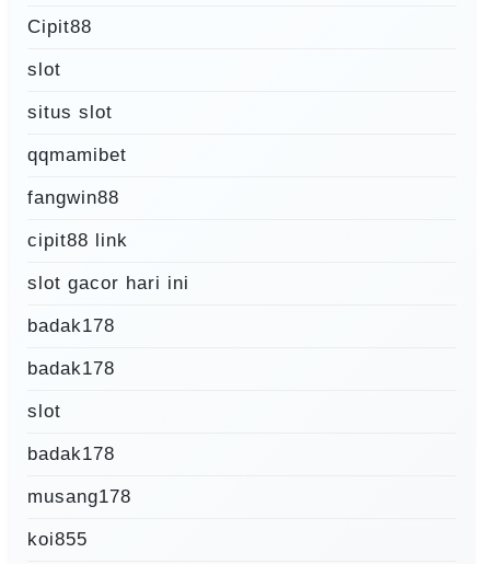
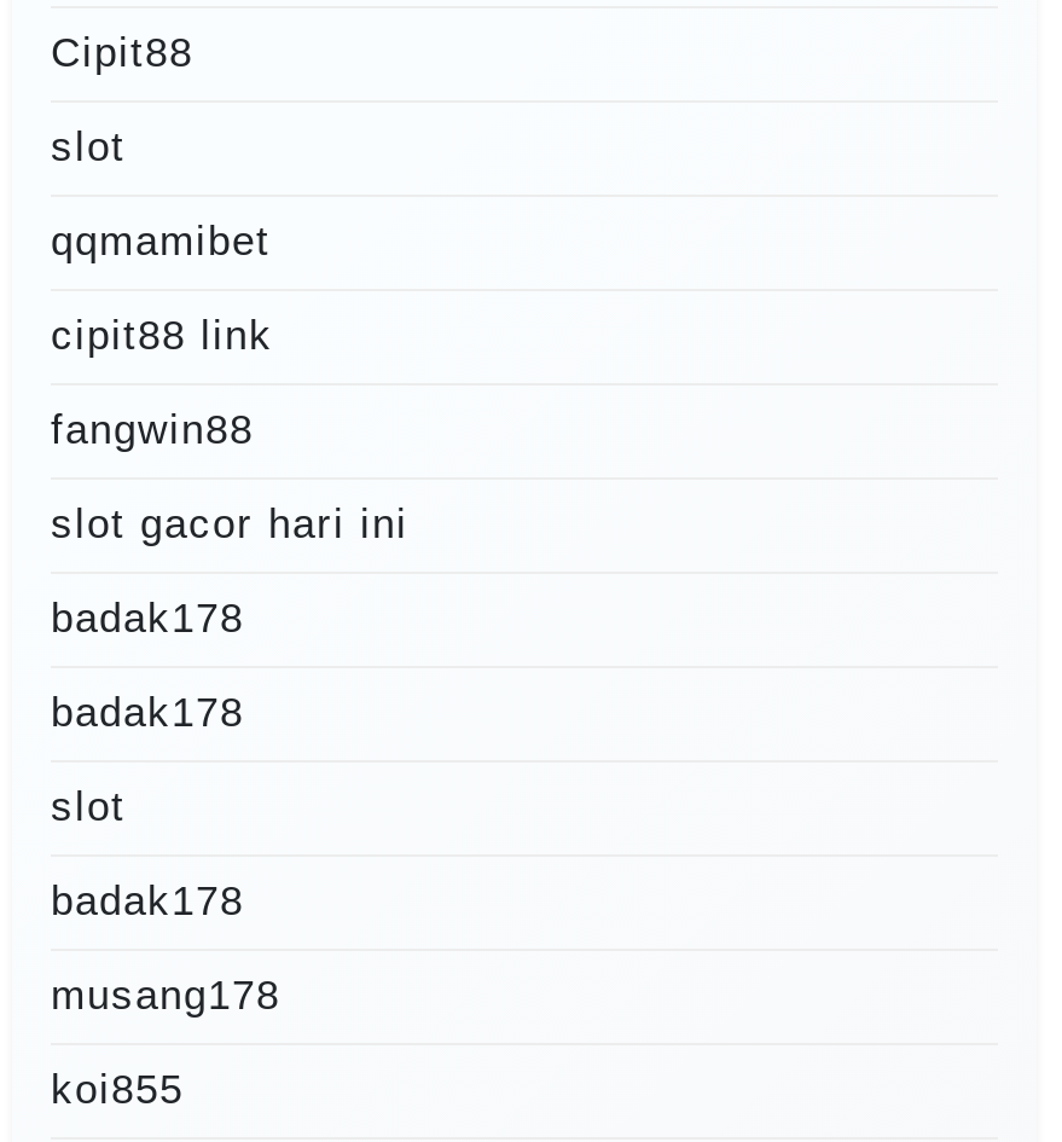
- situs slot

+ cipit88 link

- cipit88 link
